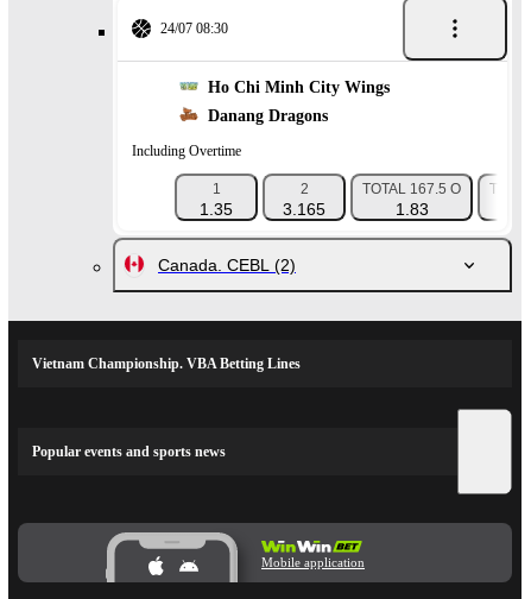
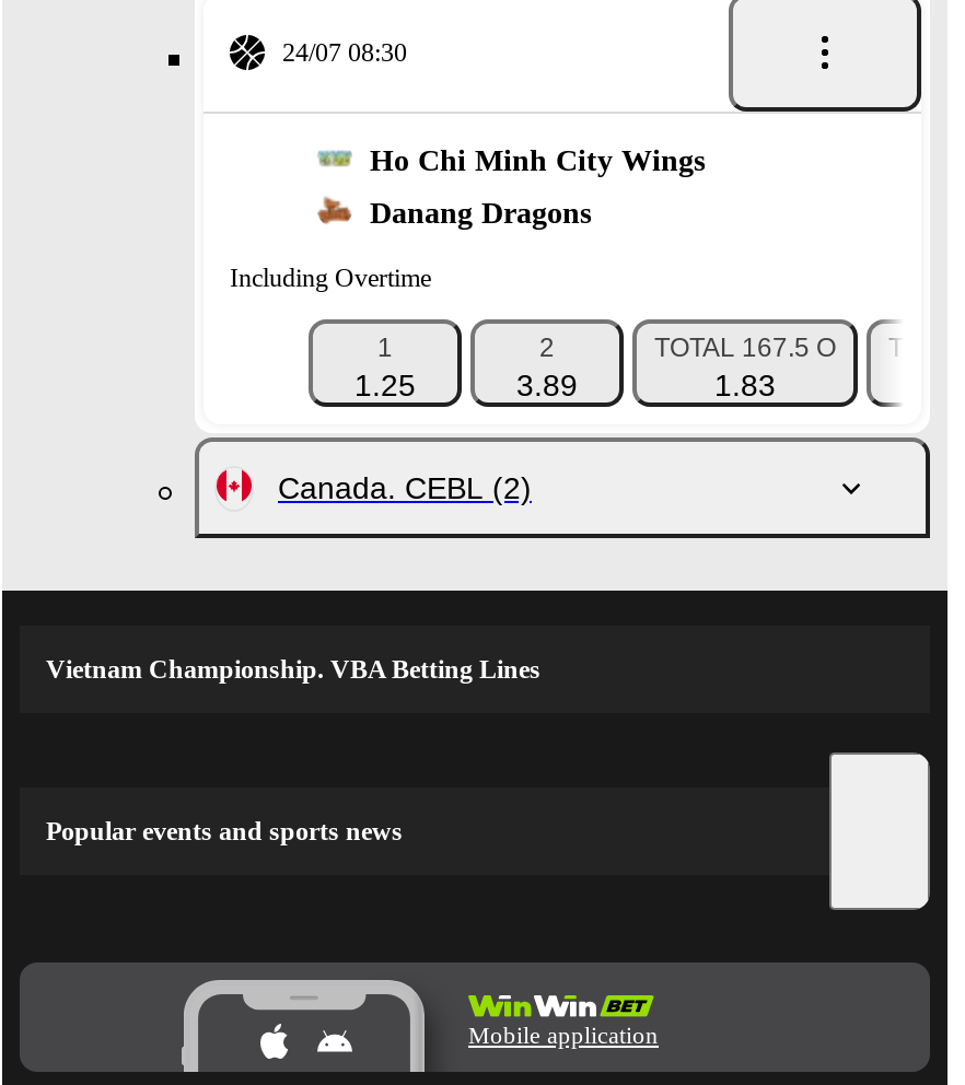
- 1.35
+ 1.25

- 3.165
+ 3.89
